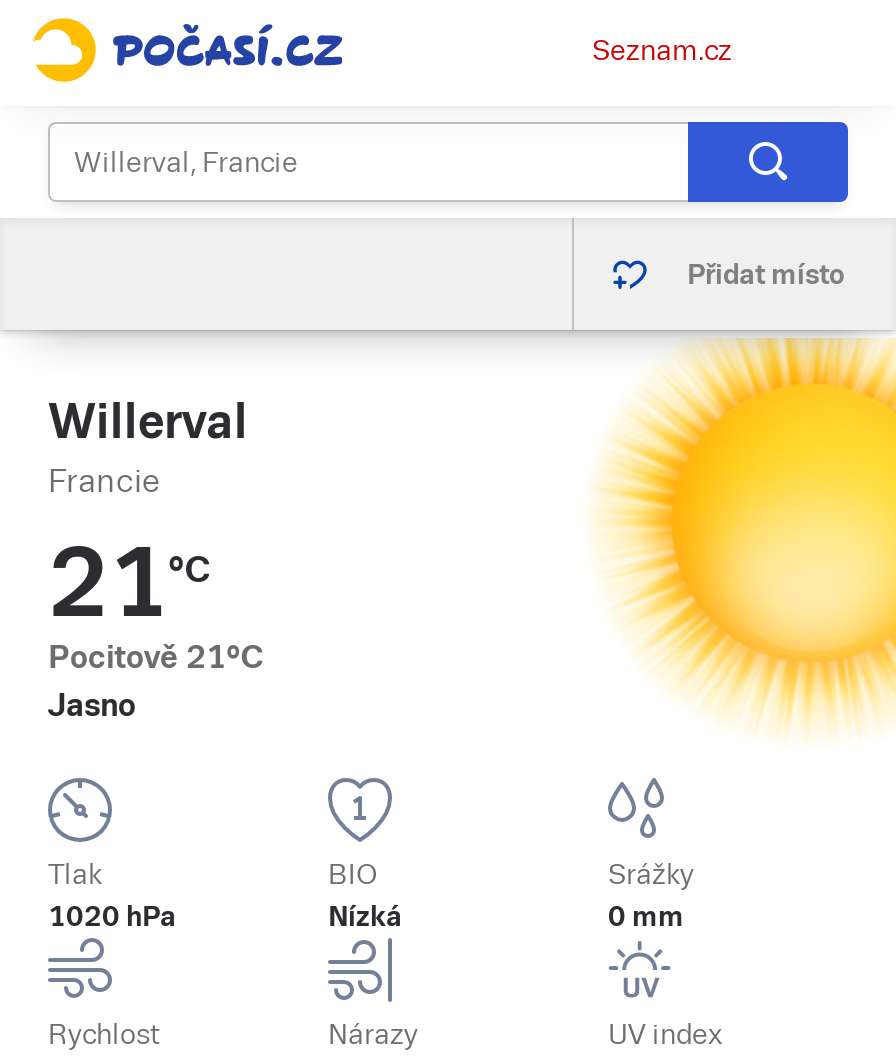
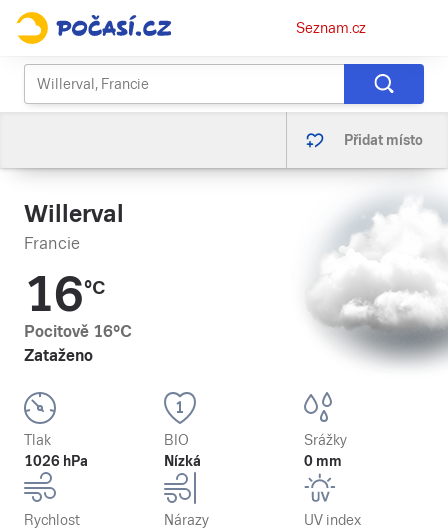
- [image]
+ [image]

- 21°C
- Pocitově 21°C
- Jasno
+ 16°C
+ Pocitově 16°C
+ Zataženo

- 1020 hPa
+ 1026 hPa
